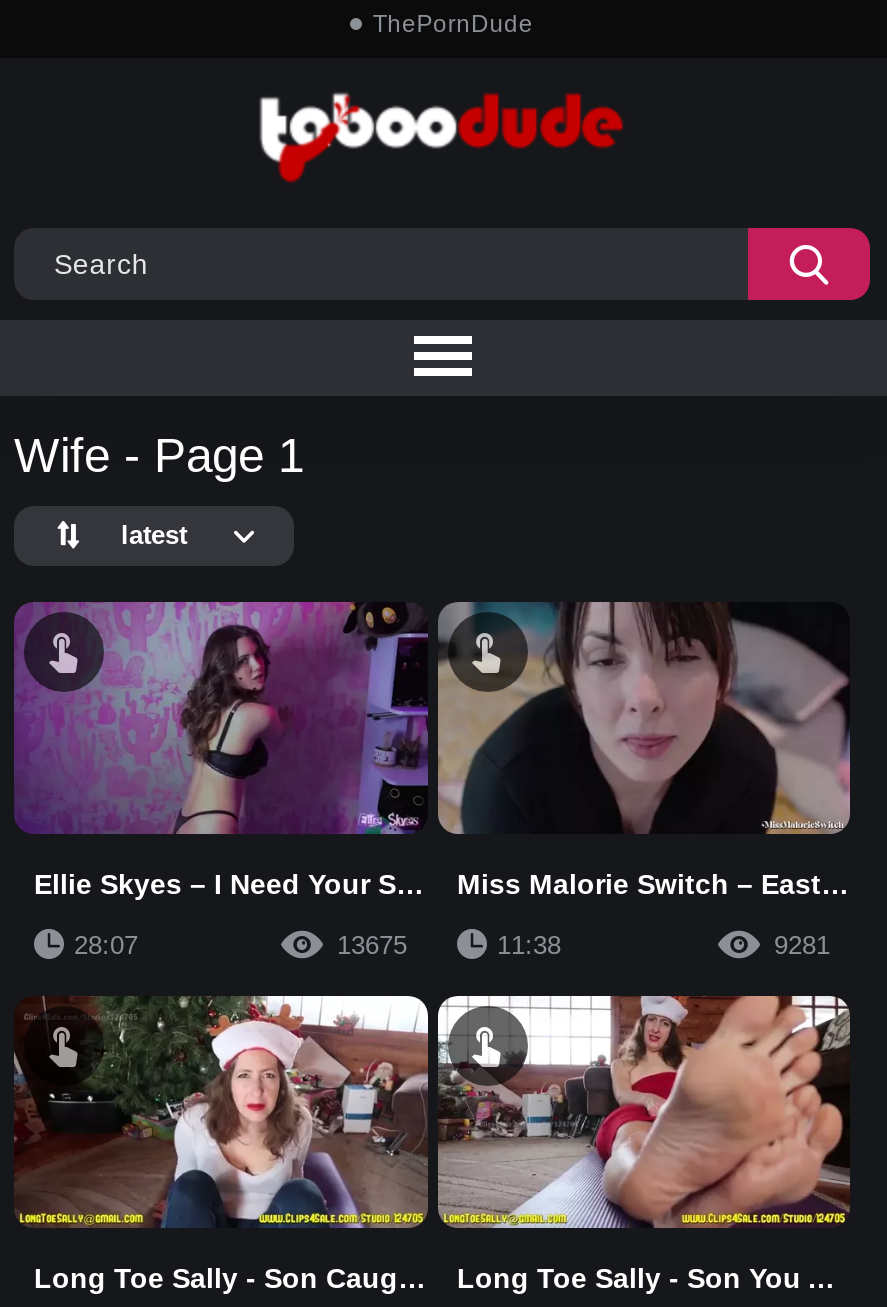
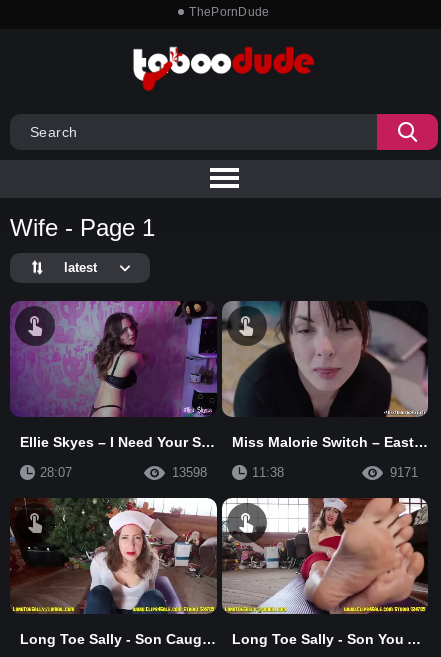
- 13675
+ 13598

- 9281
+ 9171
